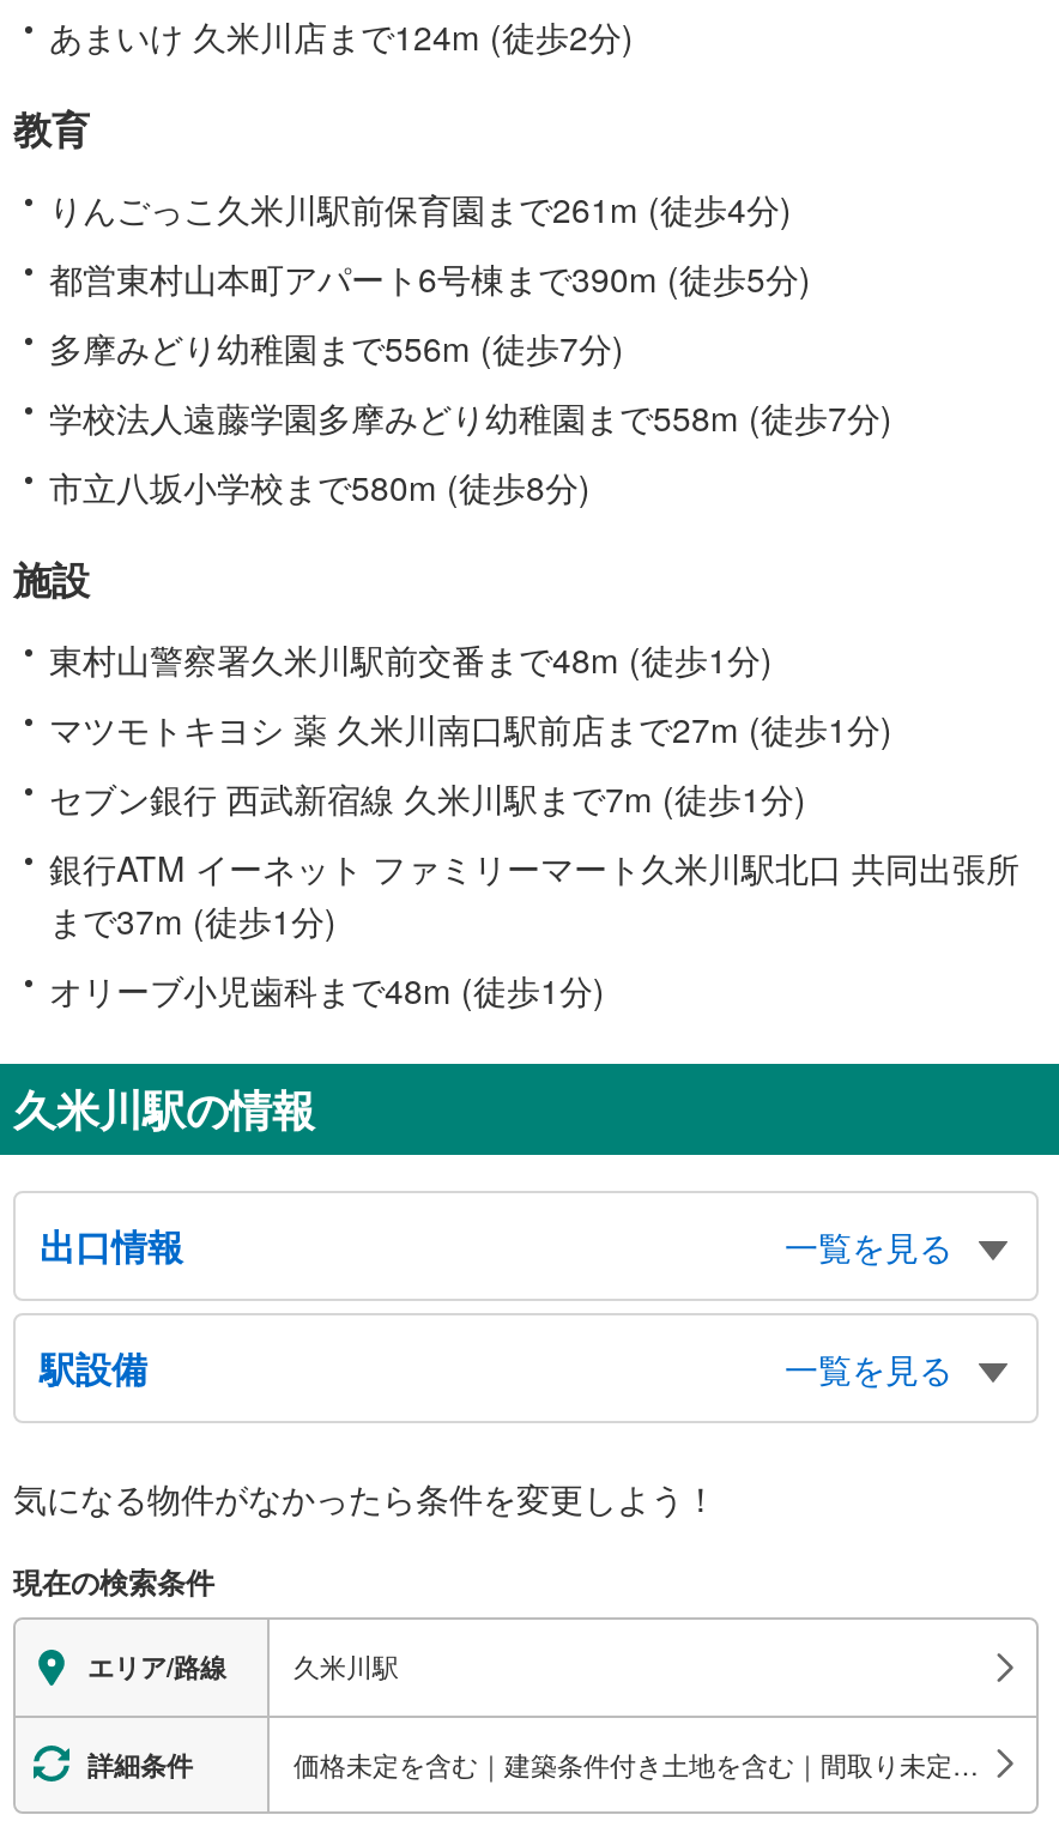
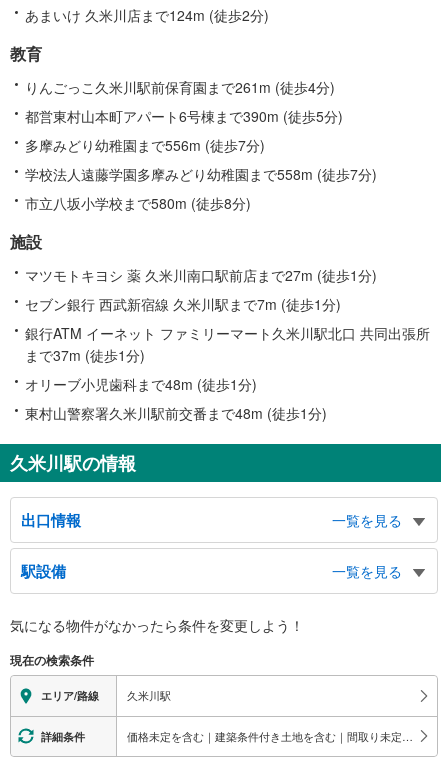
moved down: 東村山警察署久米川駅前交番まで48m (徒歩1分)

moved up: マツモトキヨシ 薬 久米川南口駅前店まで27m (徒歩1分) | セブン銀行 西武新宿線 久米川駅まで7m (徒歩1分) | 銀行ATM イーネット ファミリーマート久米川駅北口 共同出張所 | まで37m (徒歩1分) | オリーブ小児歯科まで48m (徒歩1分)
